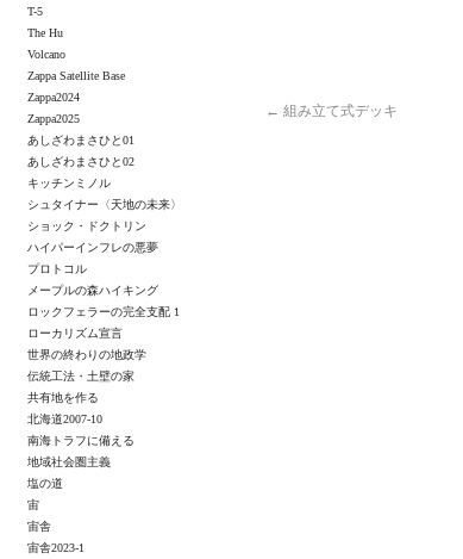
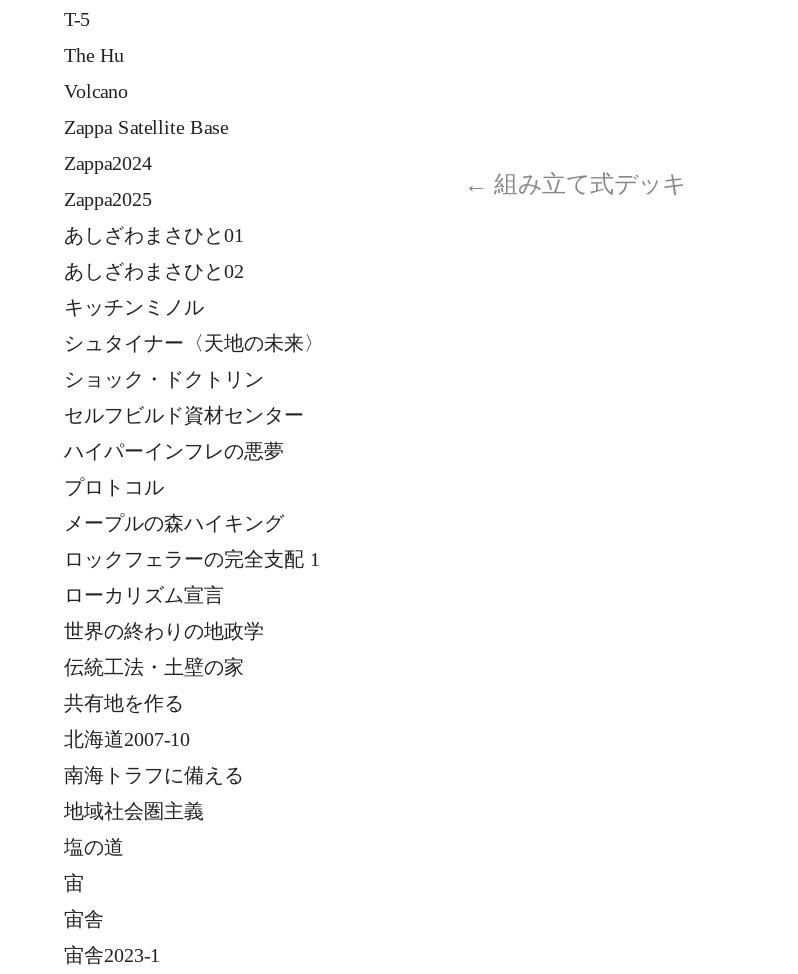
+ セルフビルド資材センター
